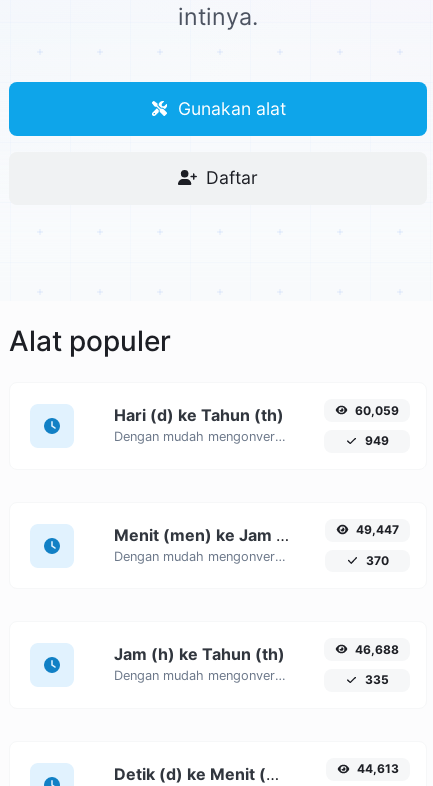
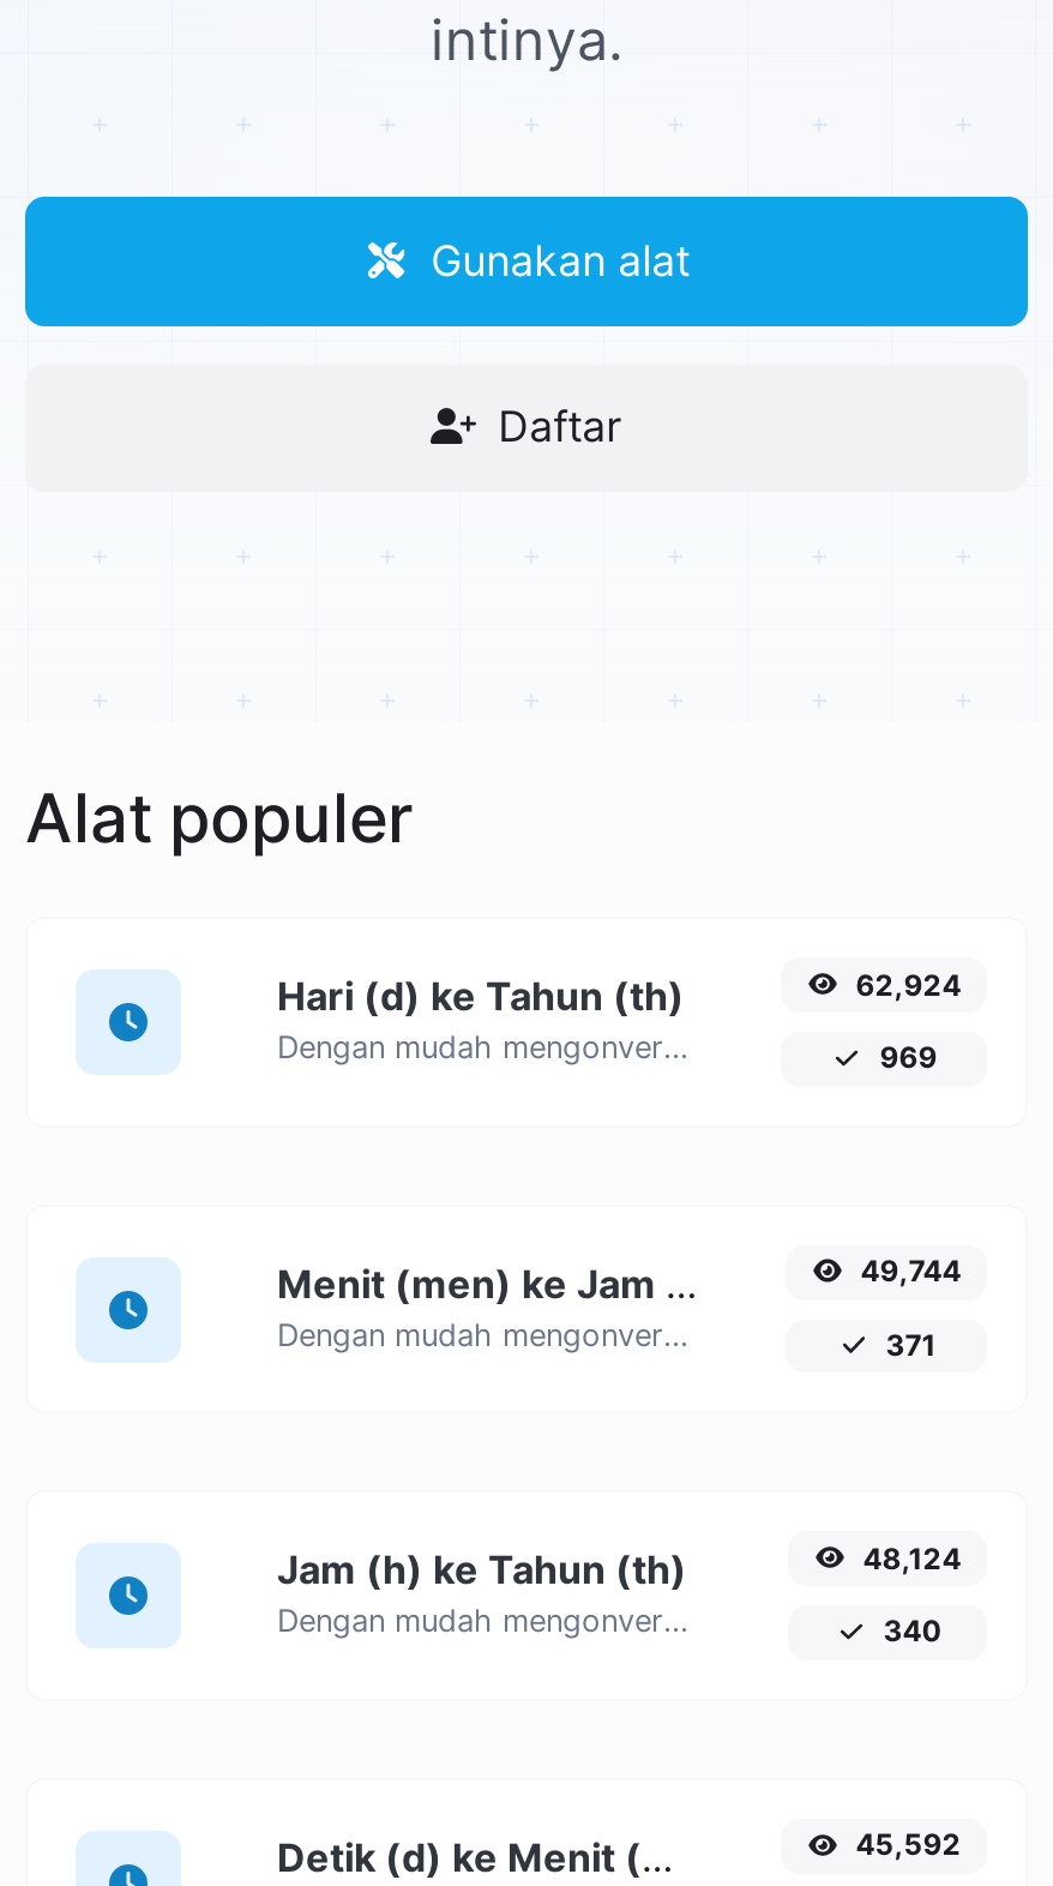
- 60,059
+ 62,924

- 949
+ 969

- 49,447
+ 49,744

- 370
+ 371

- 46,688
+ 48,124

- 335
+ 340

- 44,613
+ 45,592
